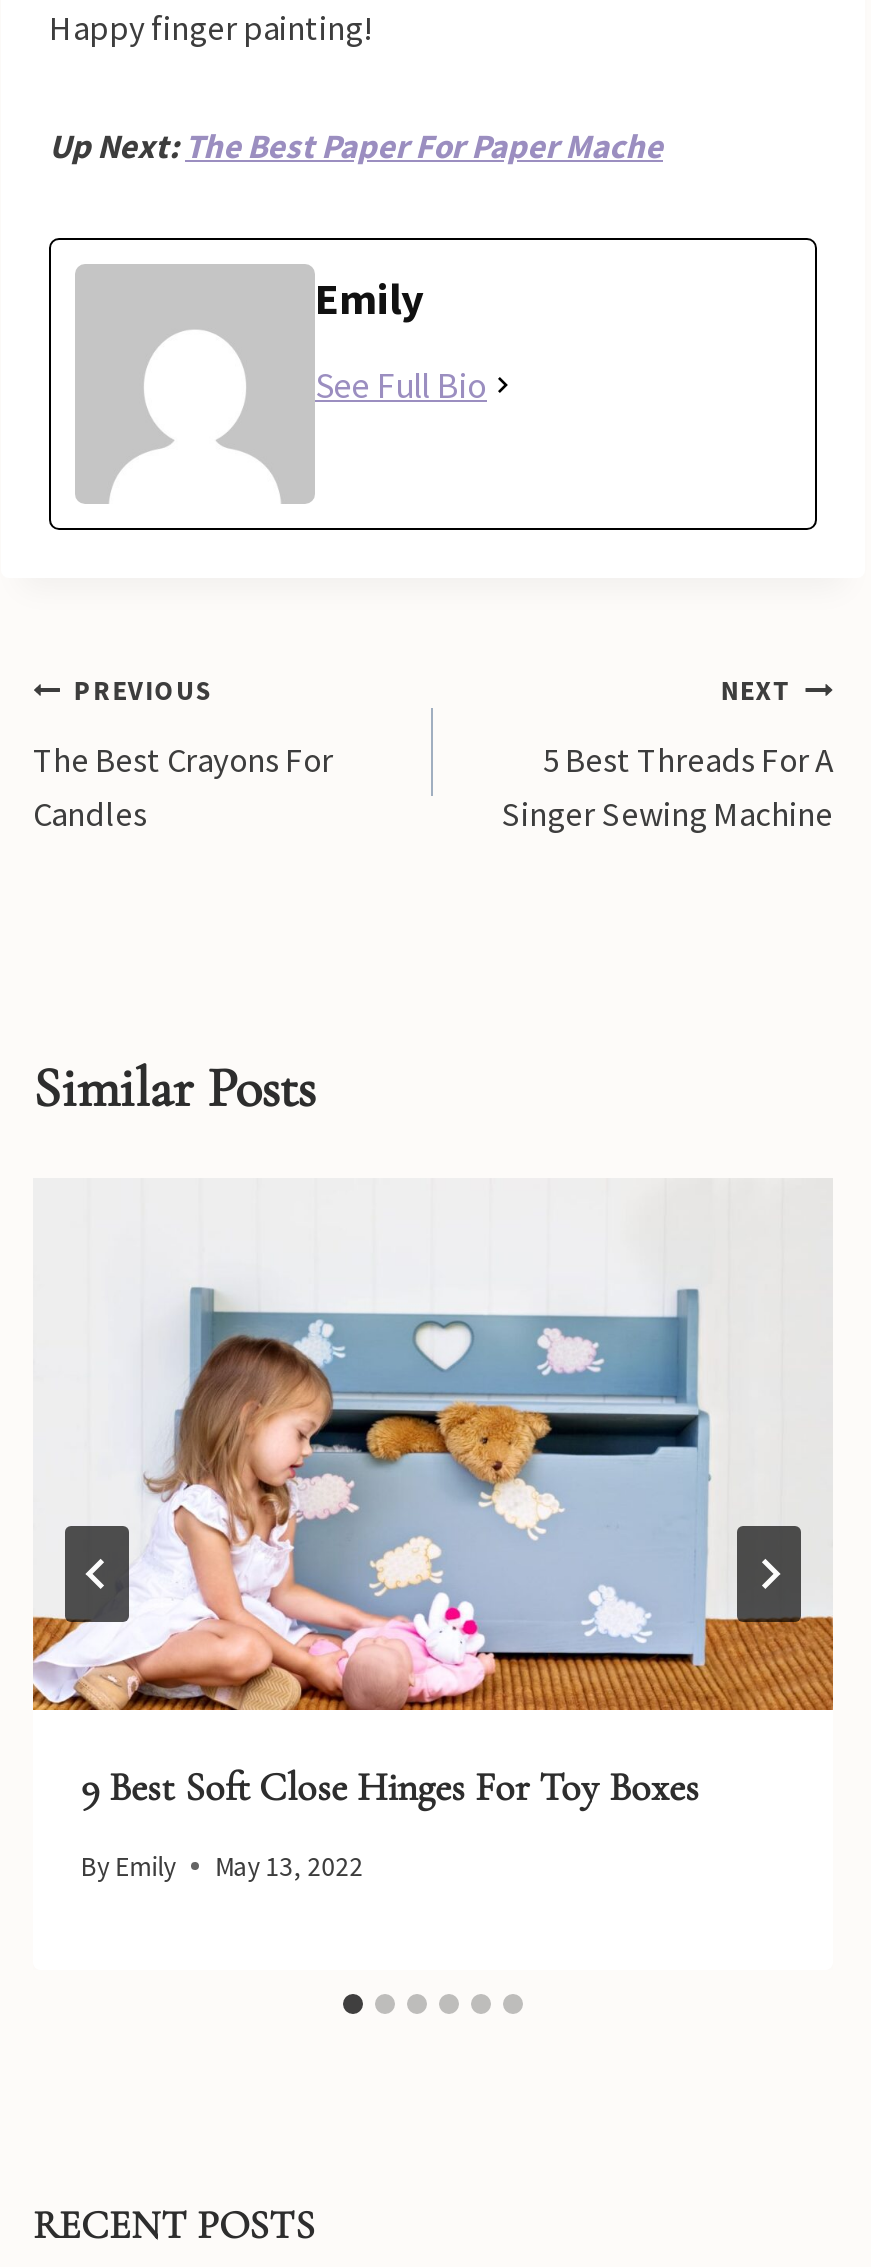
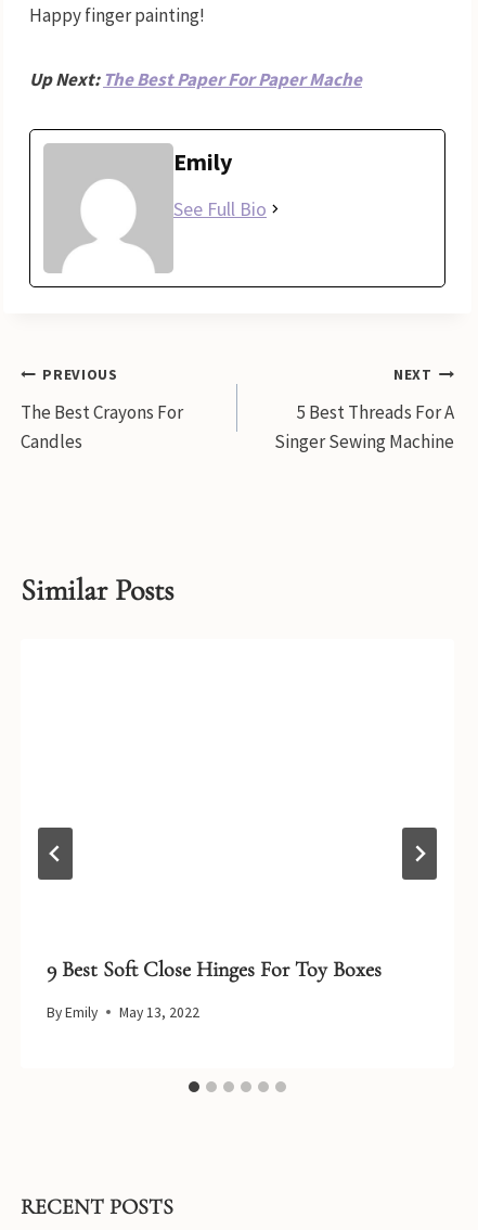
- [image]
